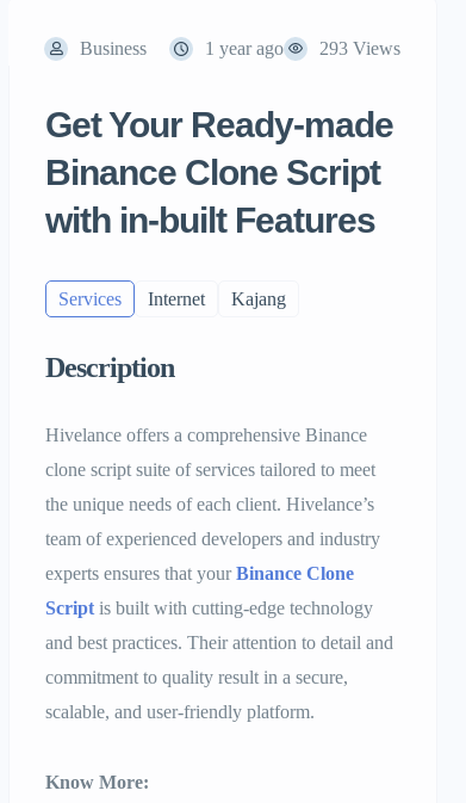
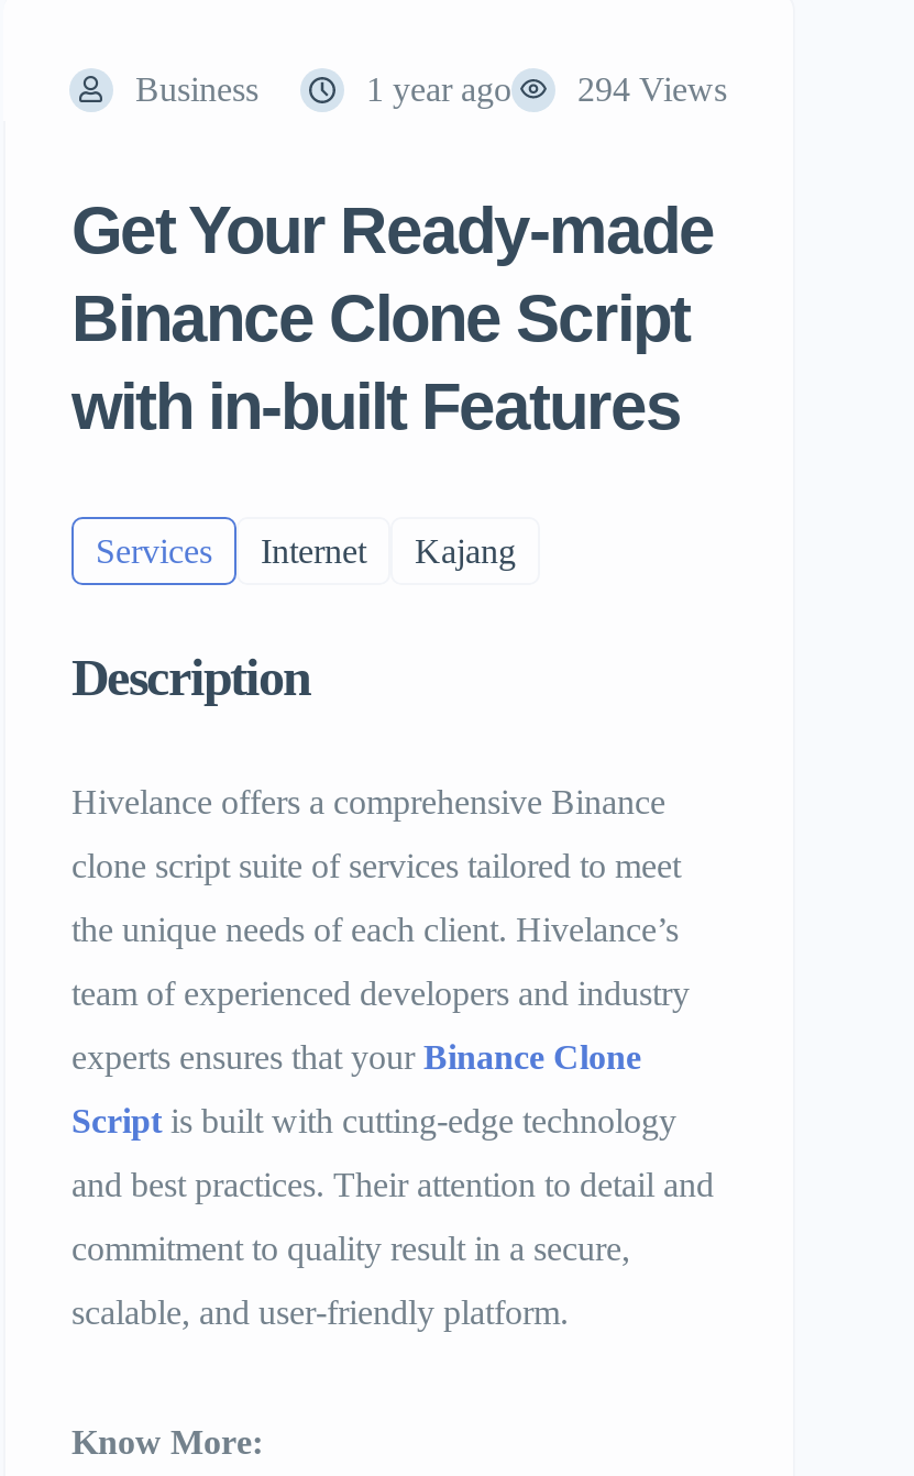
- 1 year ago 293 Views
+ 1 year ago 294 Views
